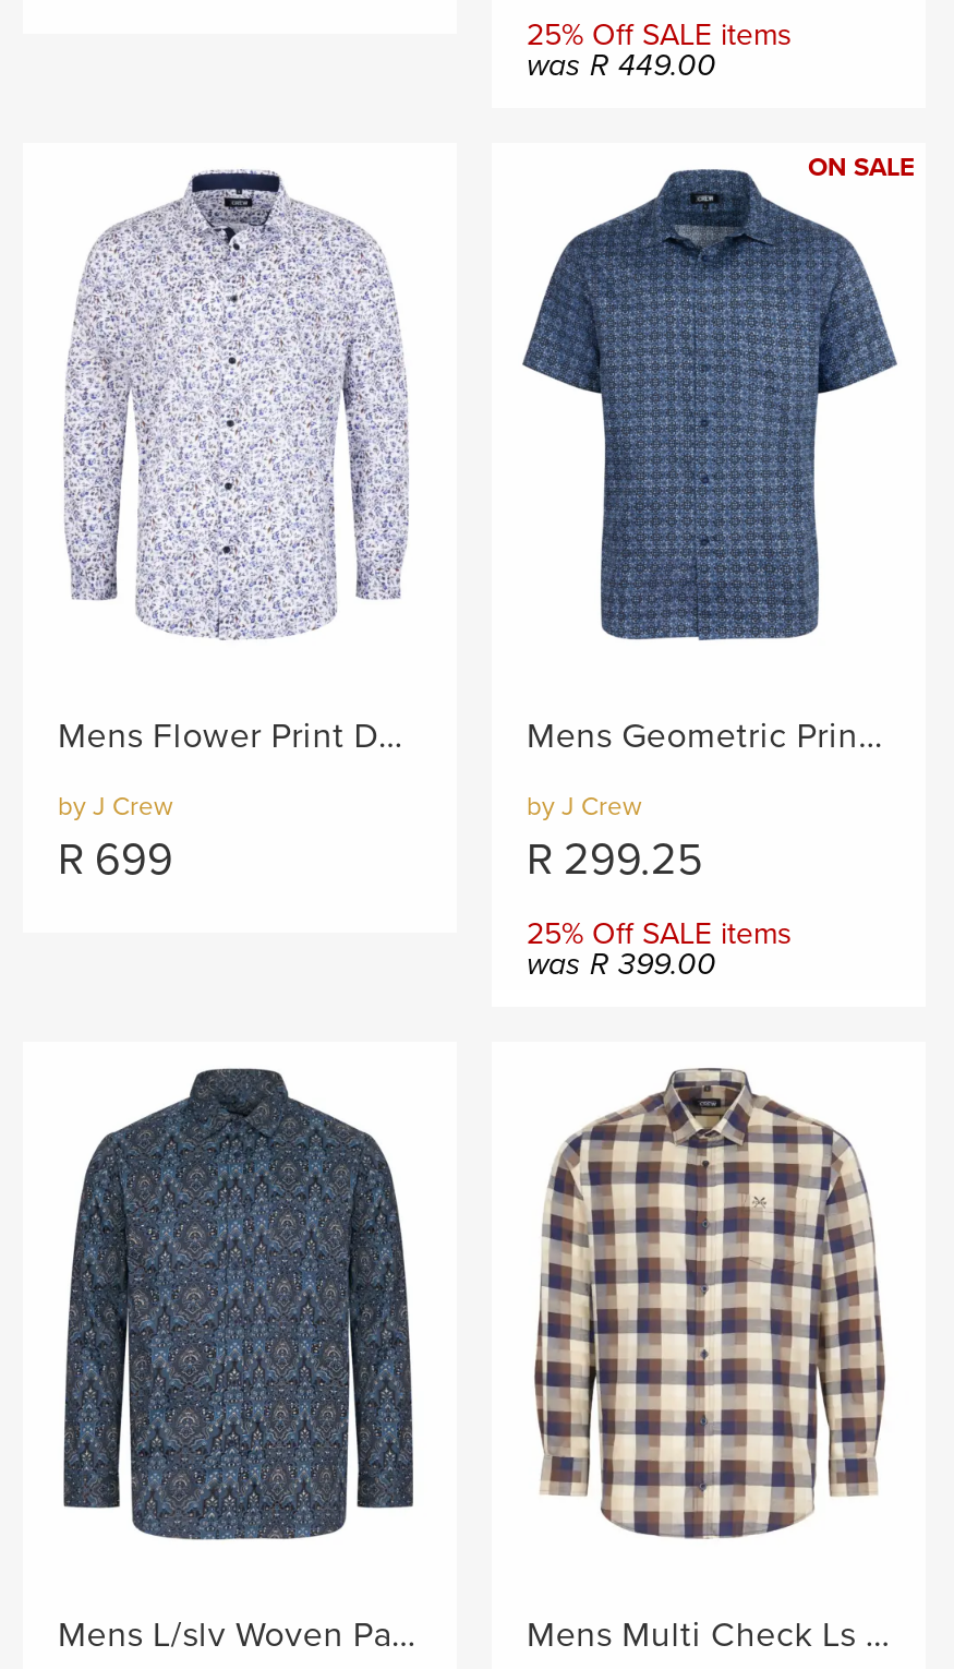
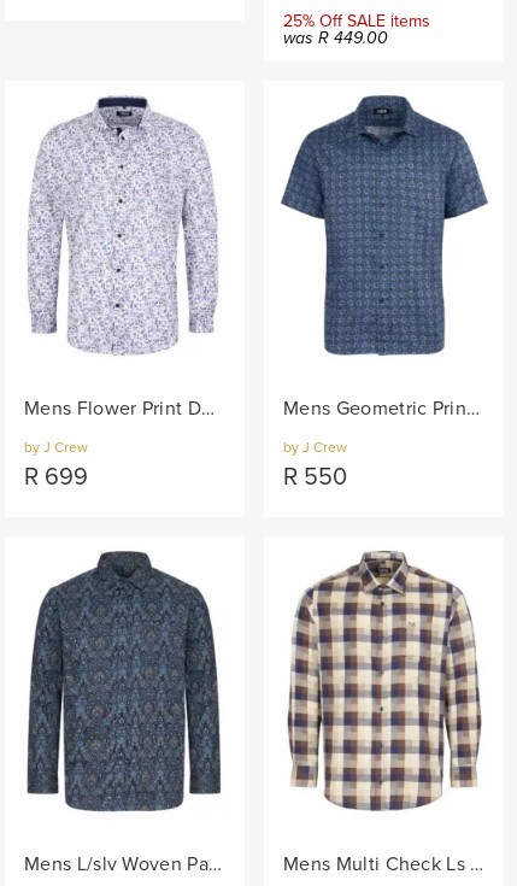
- ON SALE

- R 299.25
- 25% Off SALE items
- was R 399.00
+ R 550
